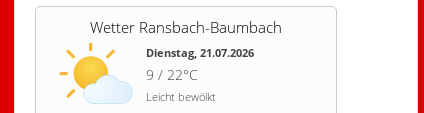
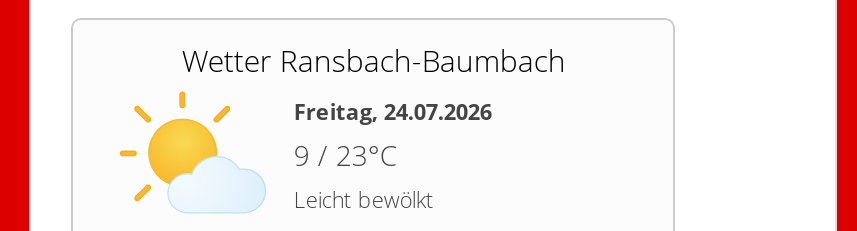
- Dienstag, 21.07.2026
- 9 / 22°C
+ Freitag, 24.07.2026
+ 9 / 23°C
